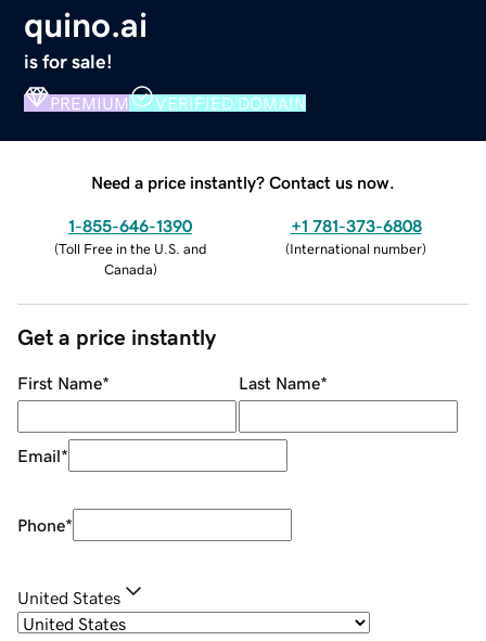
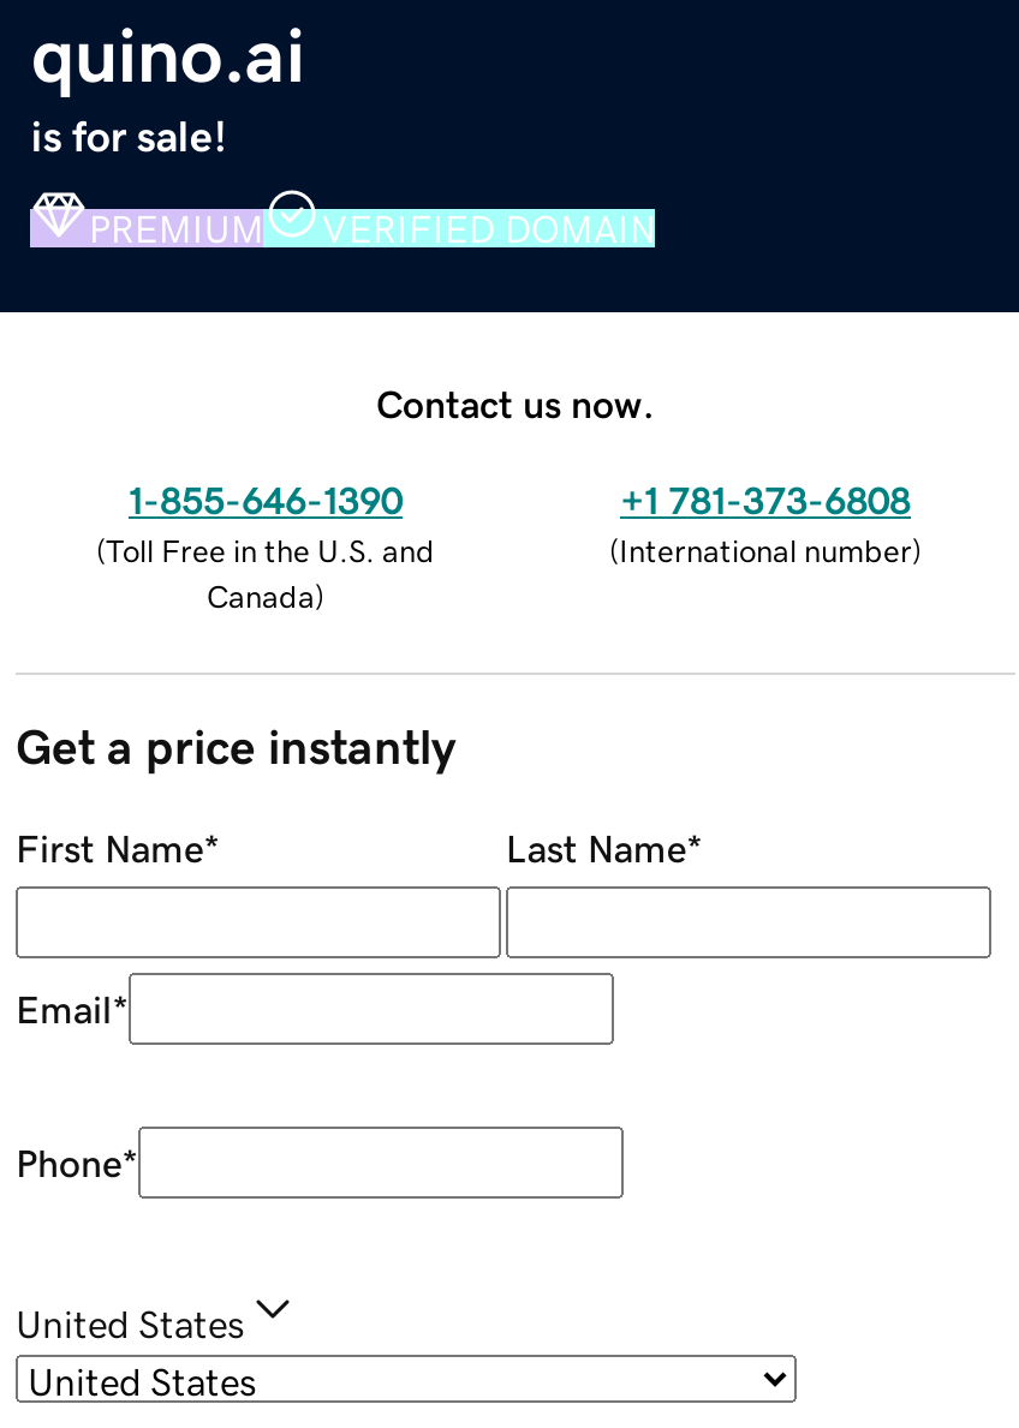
- Need a price instantly? Contact us now.
+ Contact us now.
